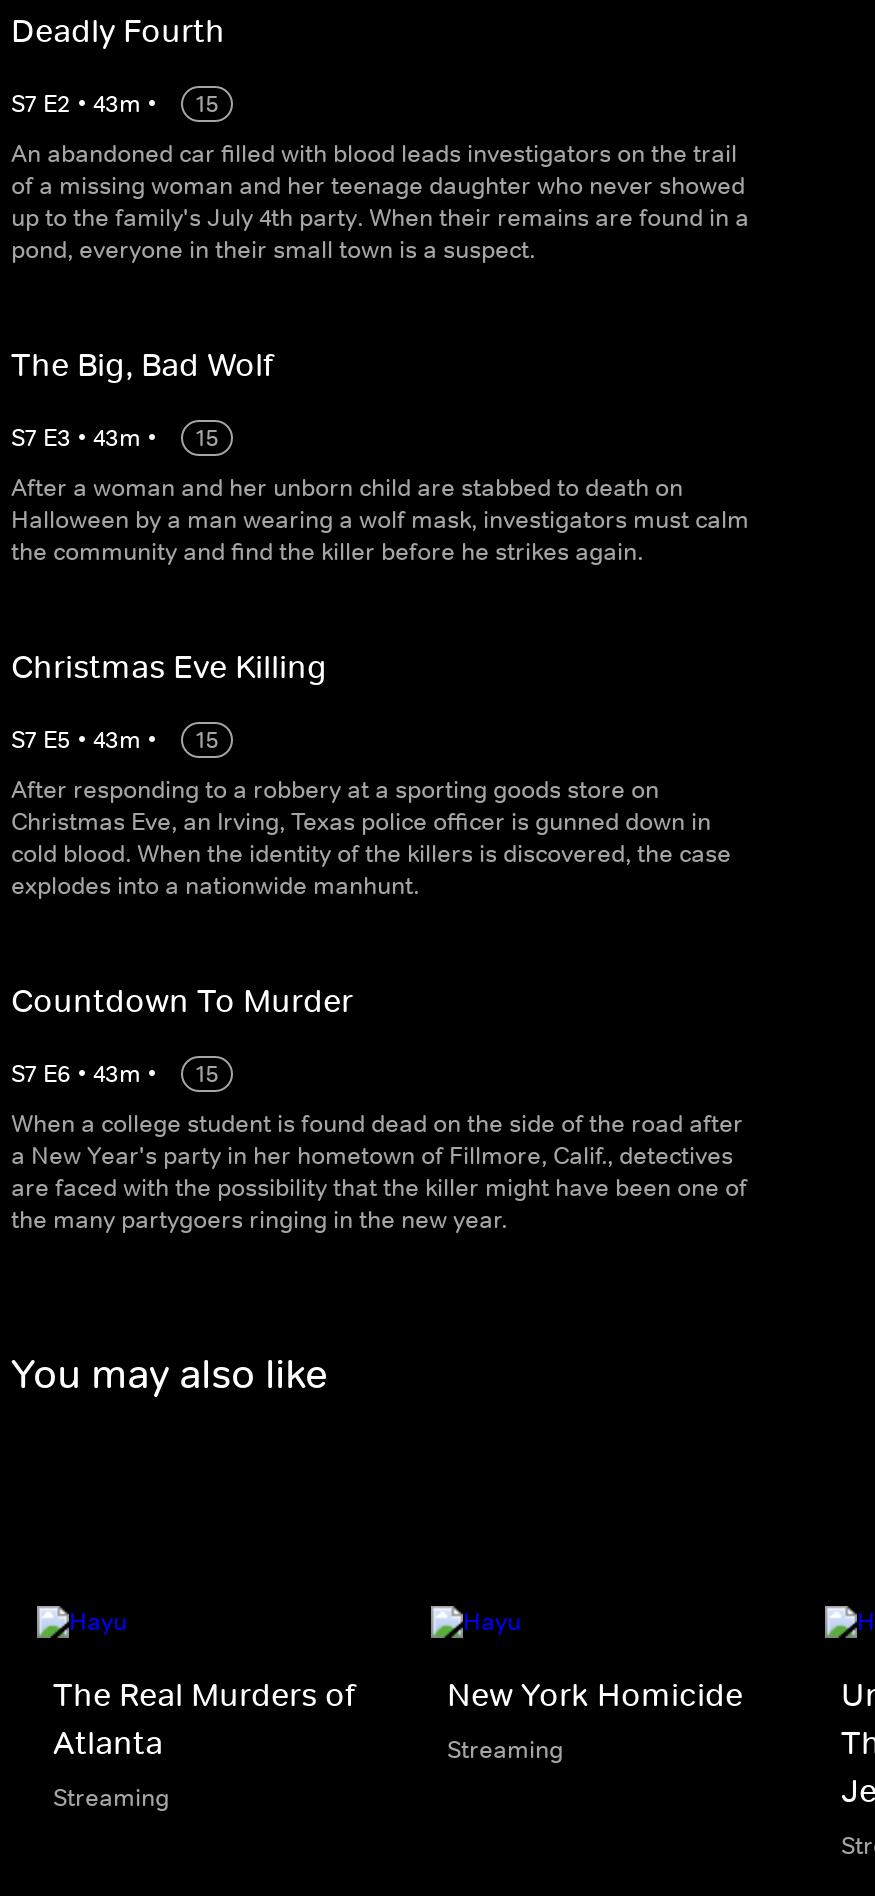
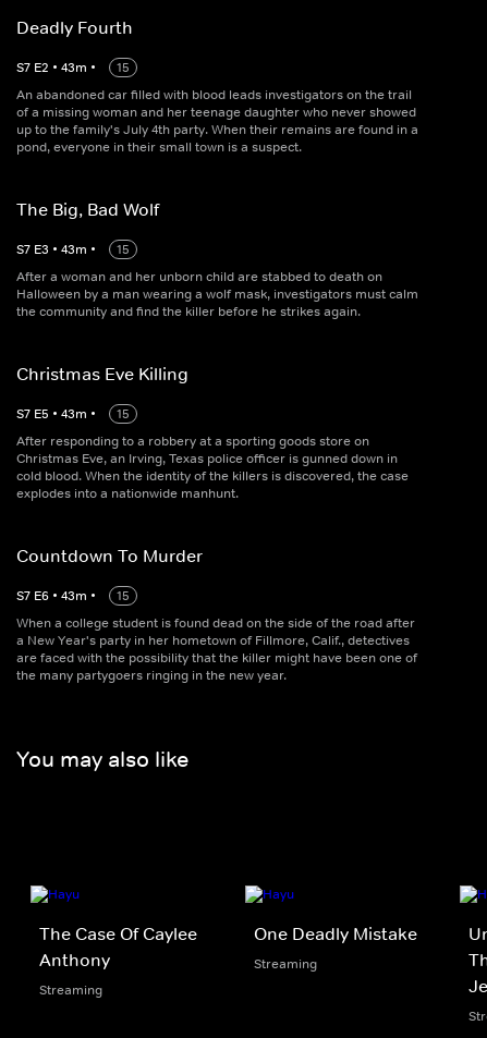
- The Real Murders of
- Atlanta
+ The Case Of Caylee
+ Anthony

- New York Homicide
+ One Deadly Mistake
